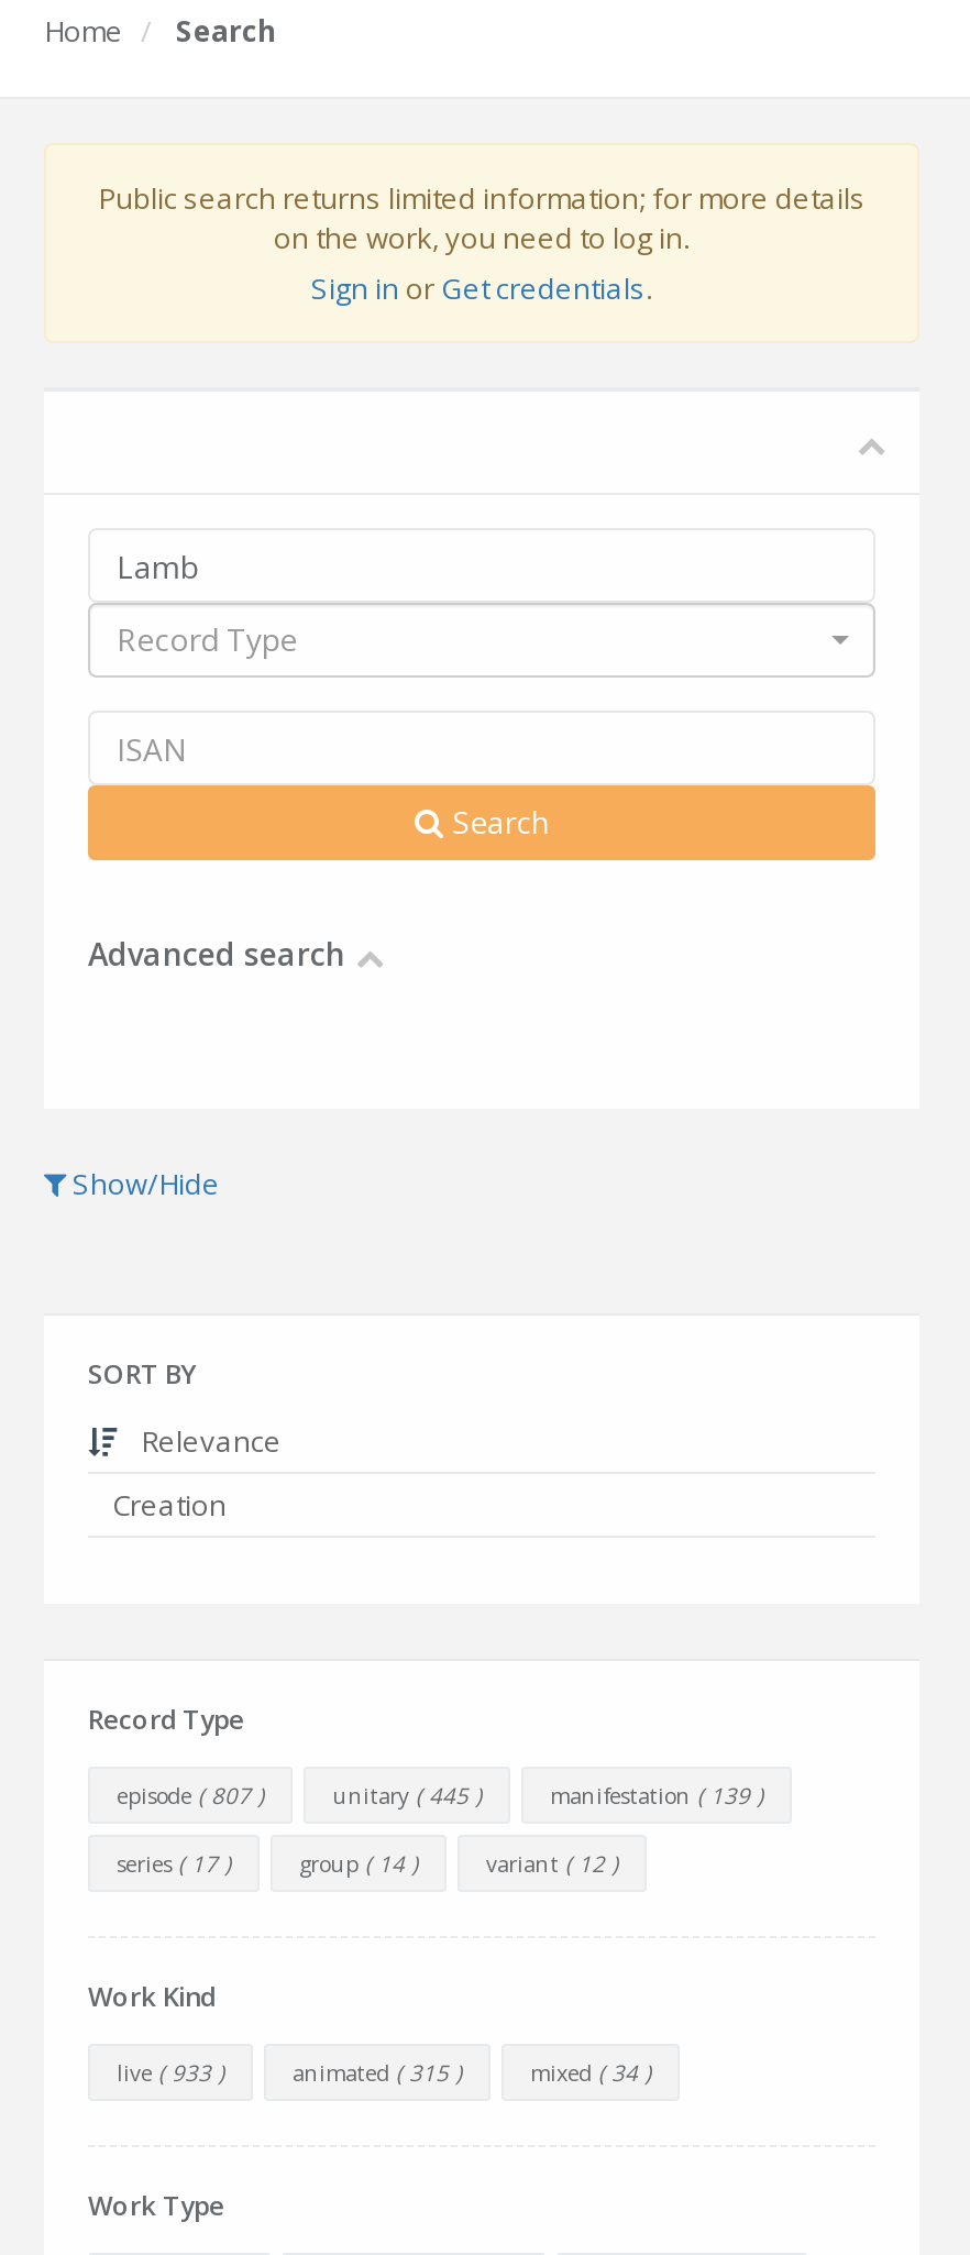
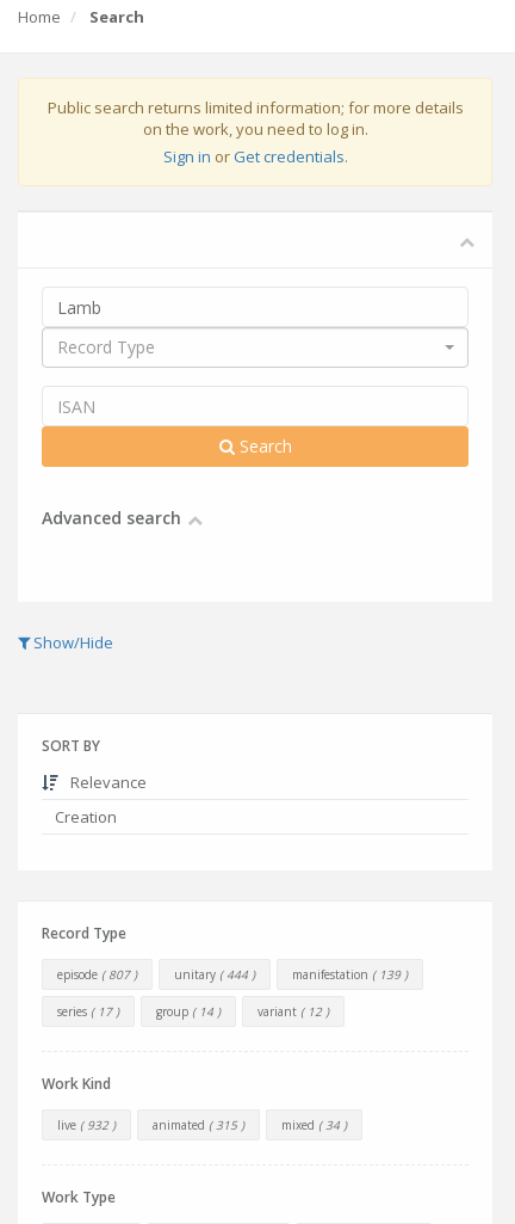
- unitary ( 445 )
+ unitary ( 444 )

- live ( 933 )
+ live ( 932 )
